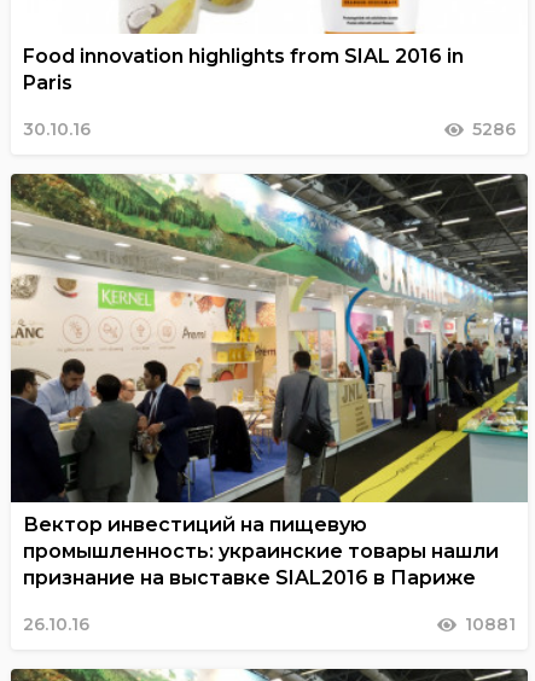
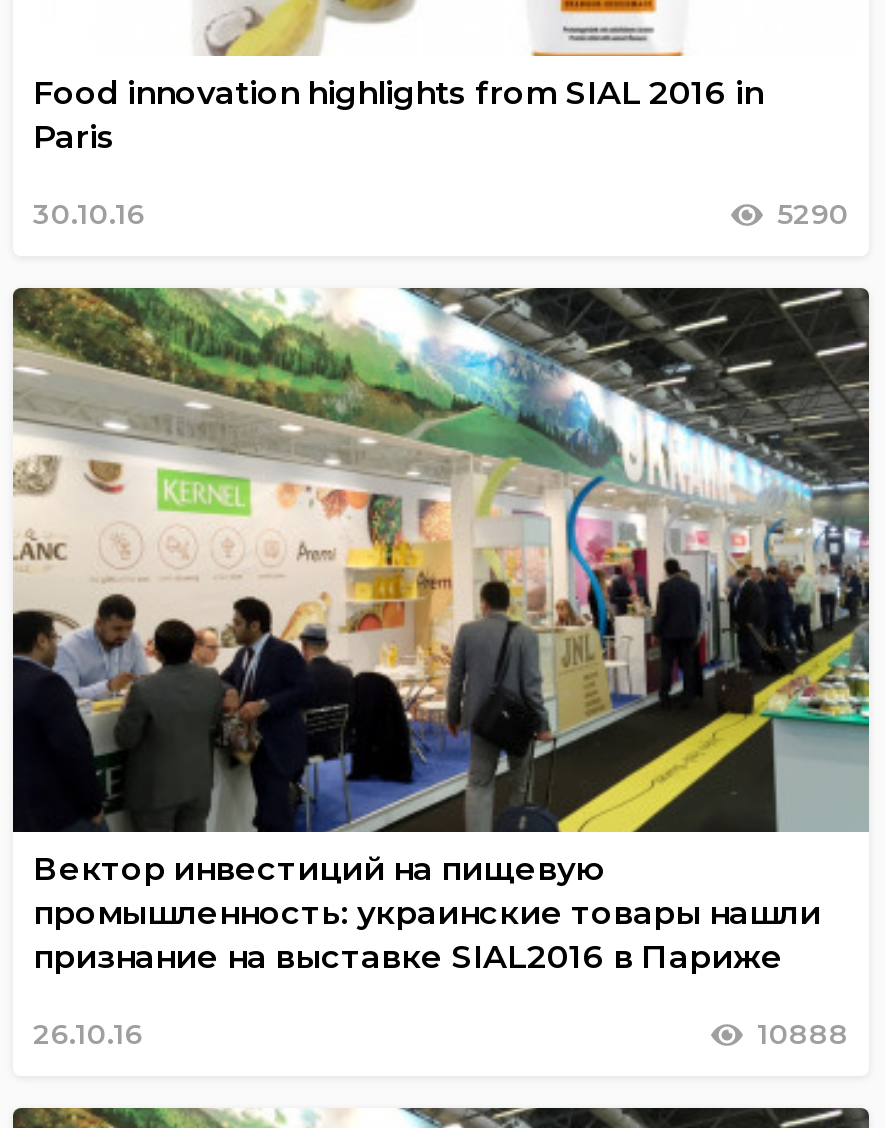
- 5286
+ 5290

- 10881
+ 10888
